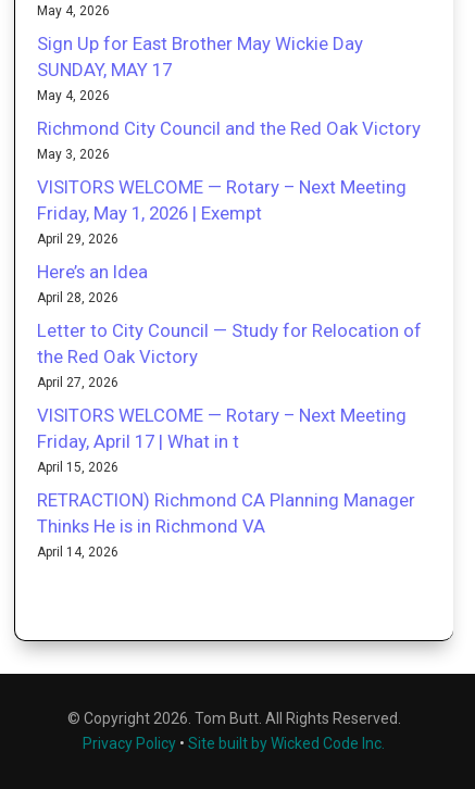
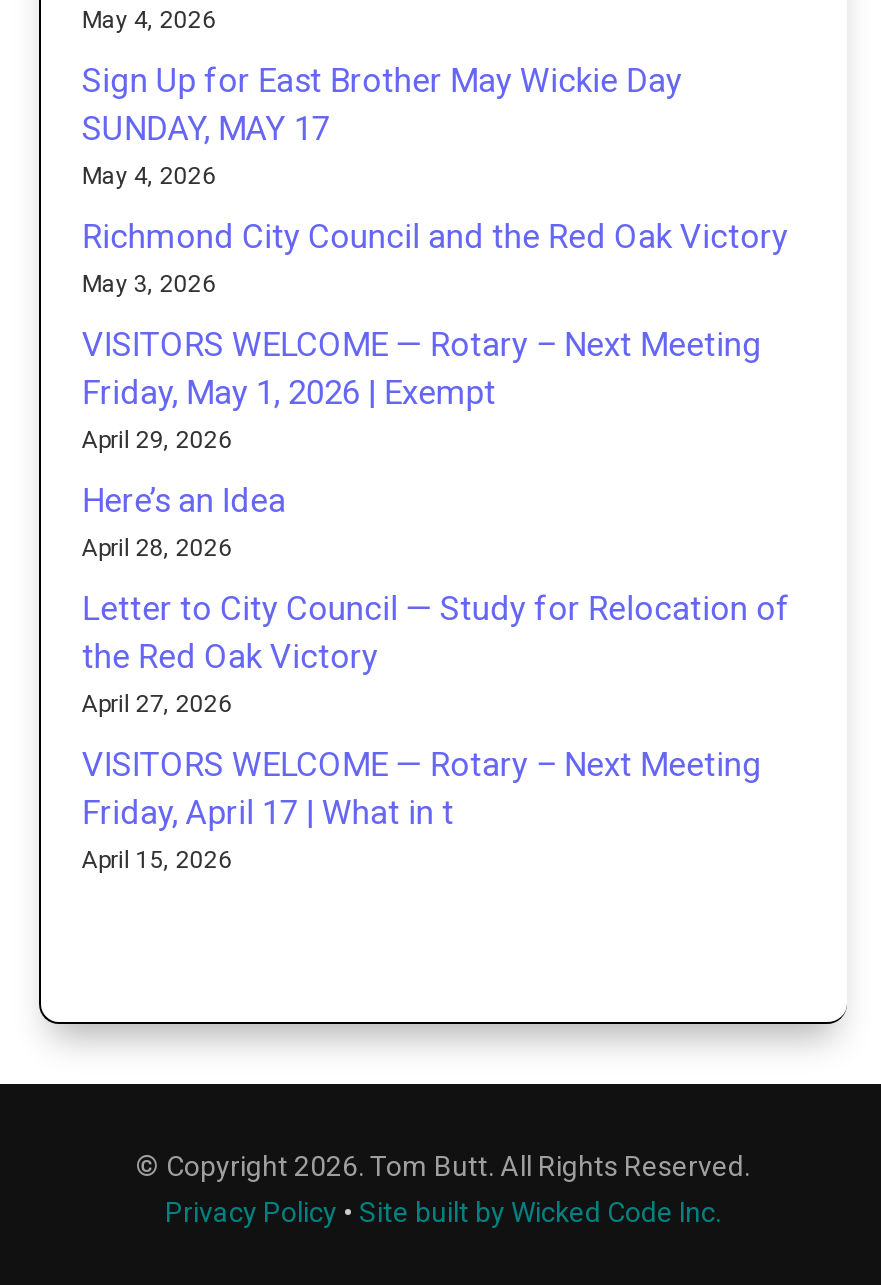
- RETRACTION) Richmond CA Planning Manager
- Thinks He is in Richmond VA
- April 14, 2026
